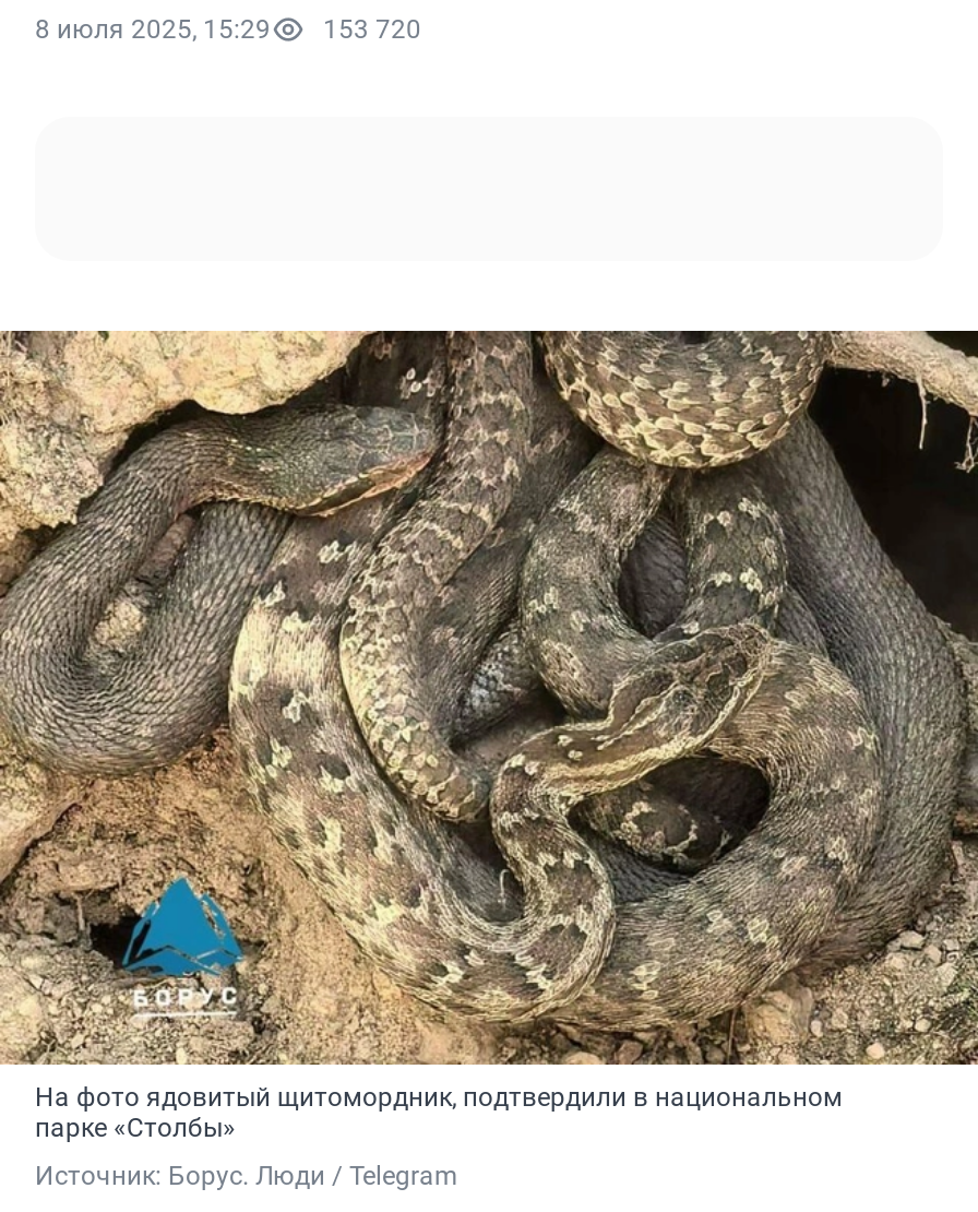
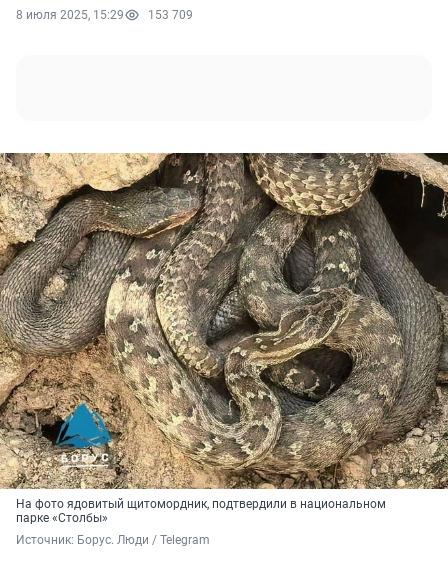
- 8 июля 2025, 15:29 153 720
+ 8 июля 2025, 15:29 153 709
